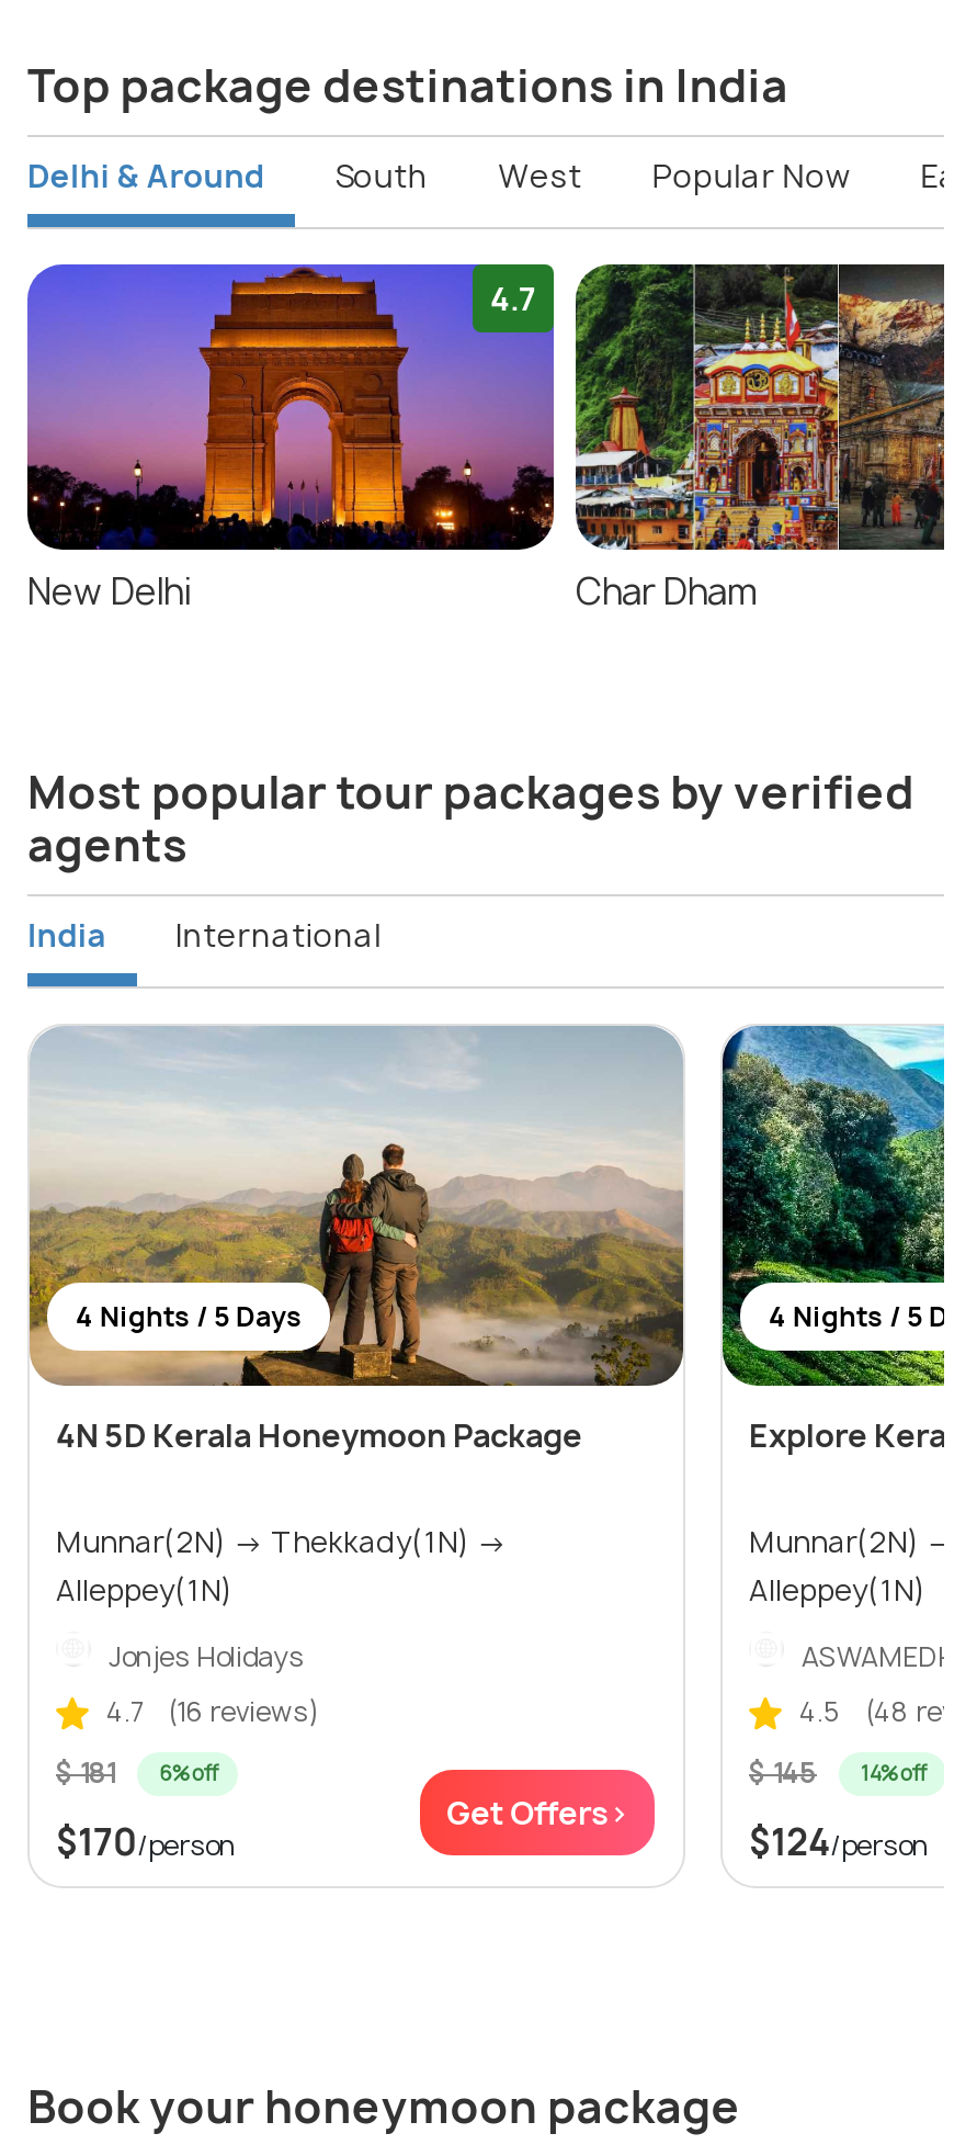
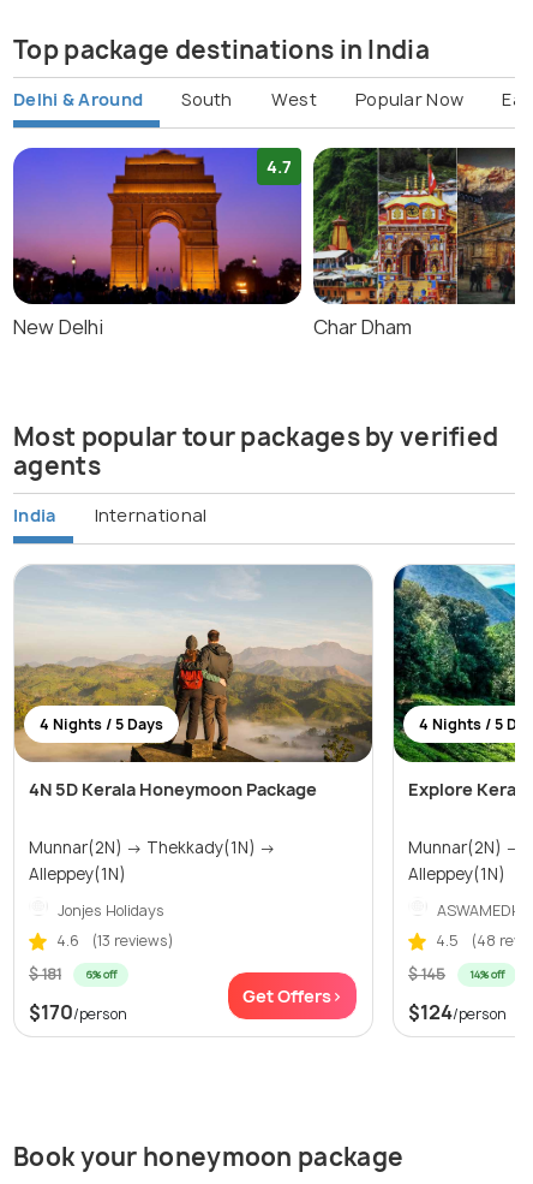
- 4.7 (16 reviews)
+ 4.6 (13 reviews)
